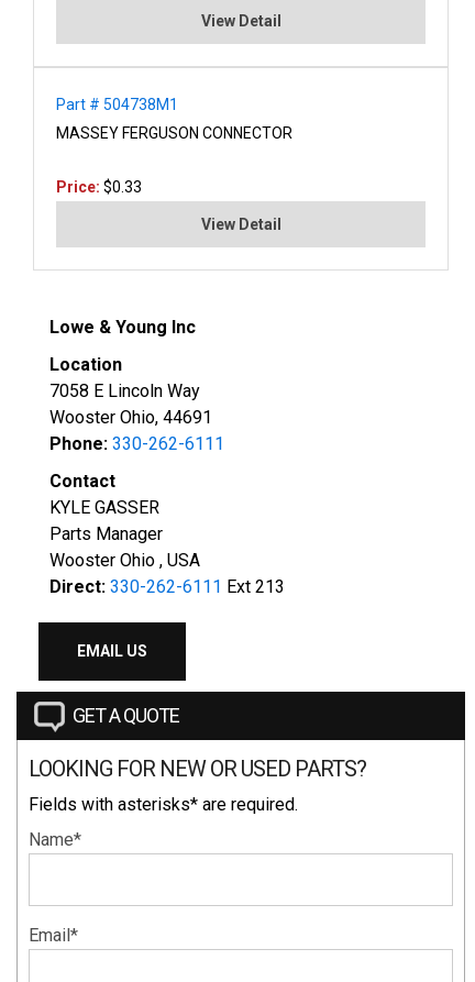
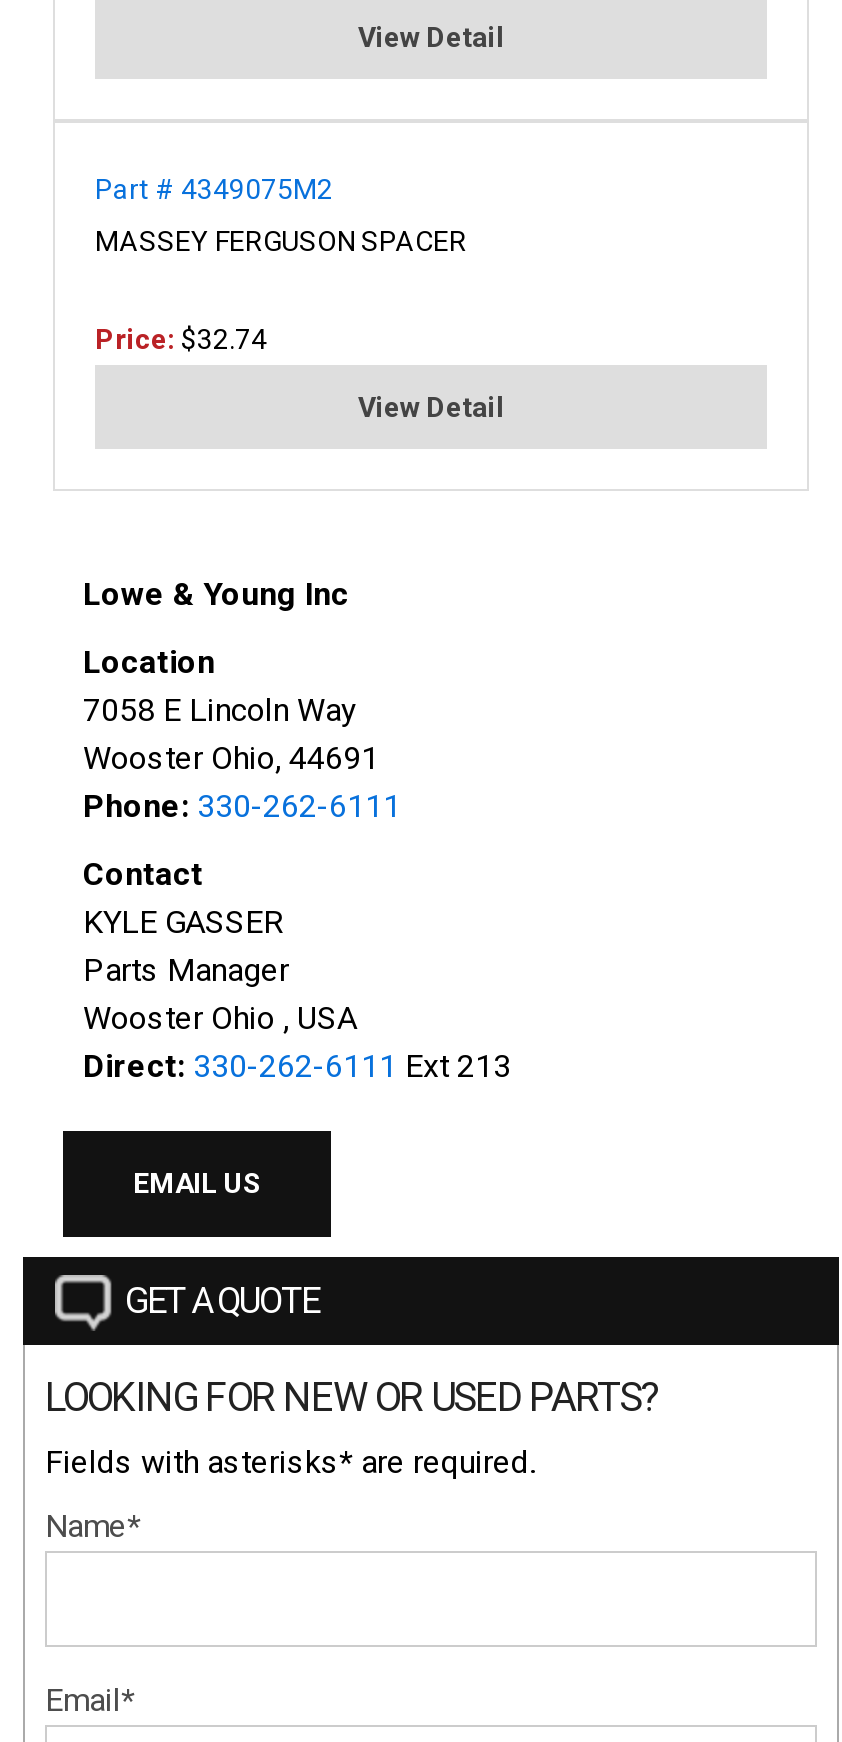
- Part # 504738M1
+ Part # 4349075M2

- MASSEY FERGUSON CONNECTOR
+ MASSEY FERGUSON SPACER

- Price: $0.33
+ Price: $32.74
